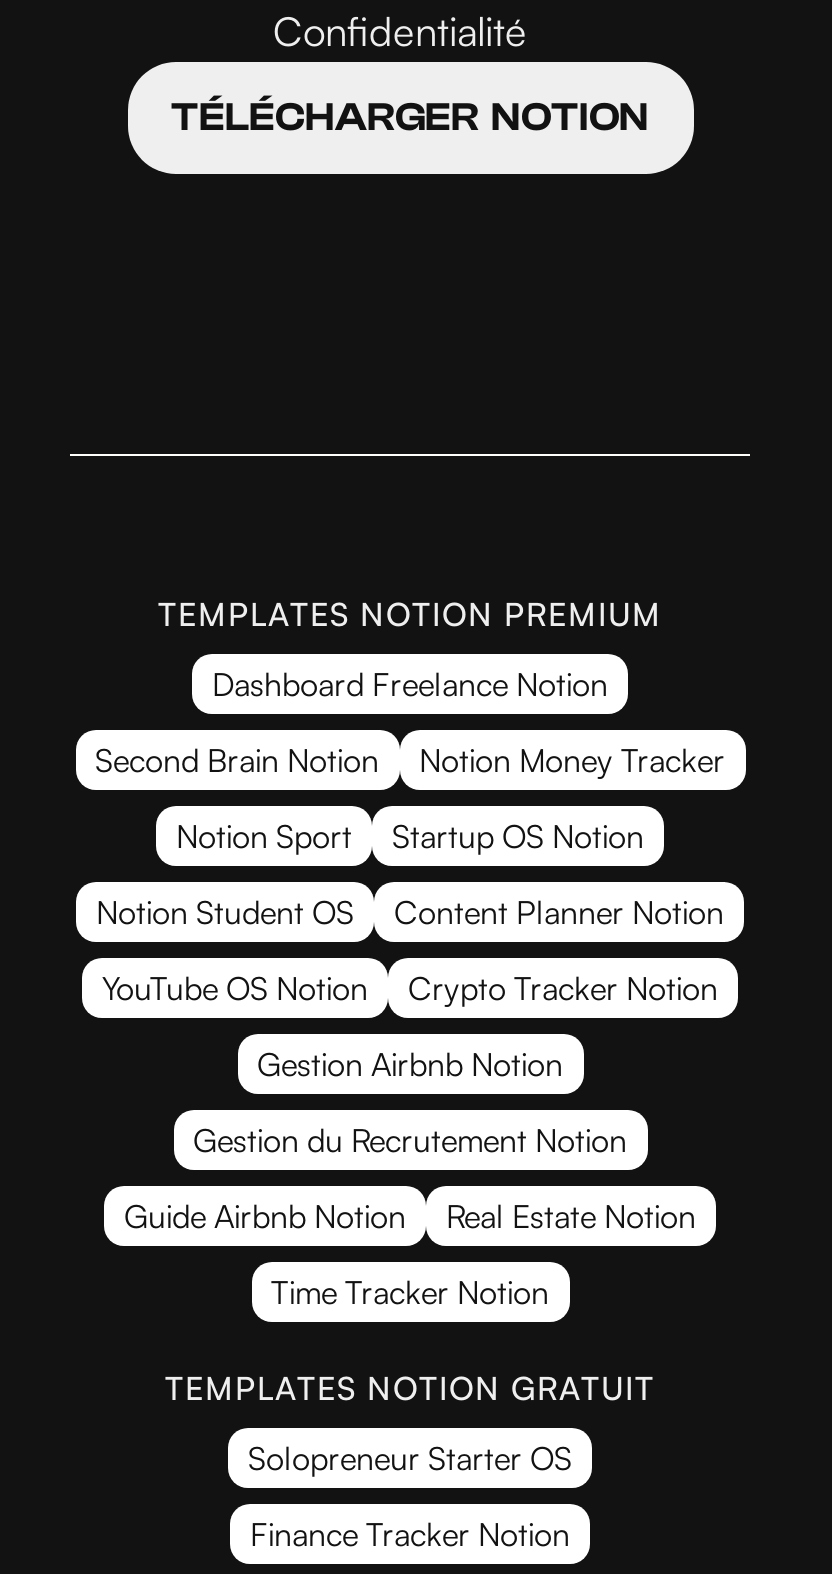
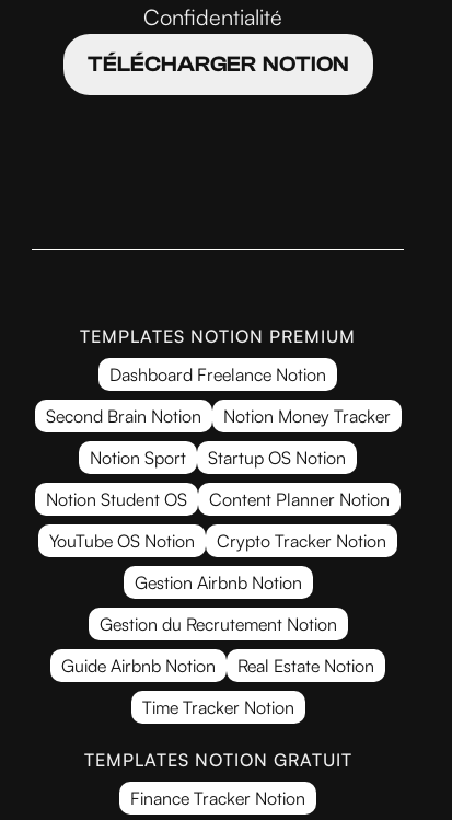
- Solopreneur Starter OS
